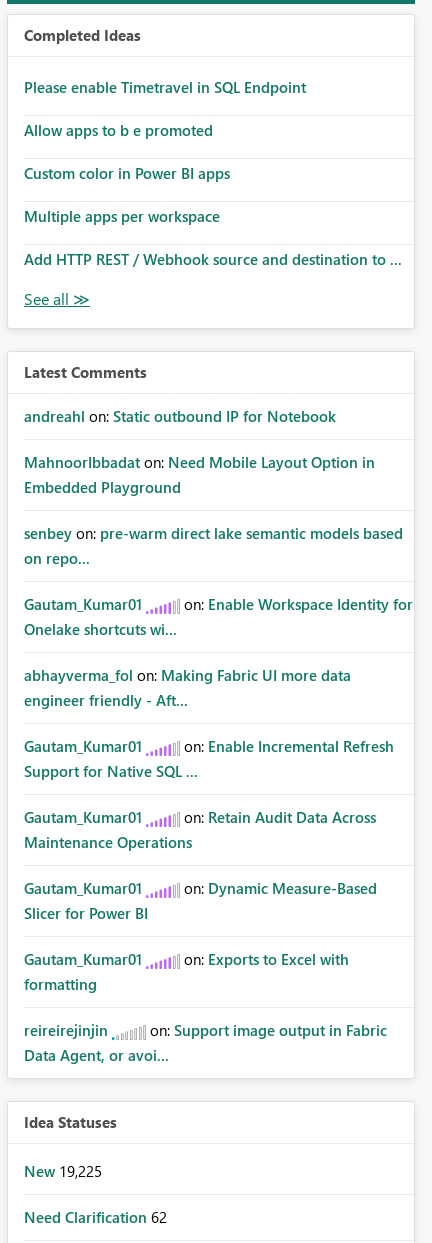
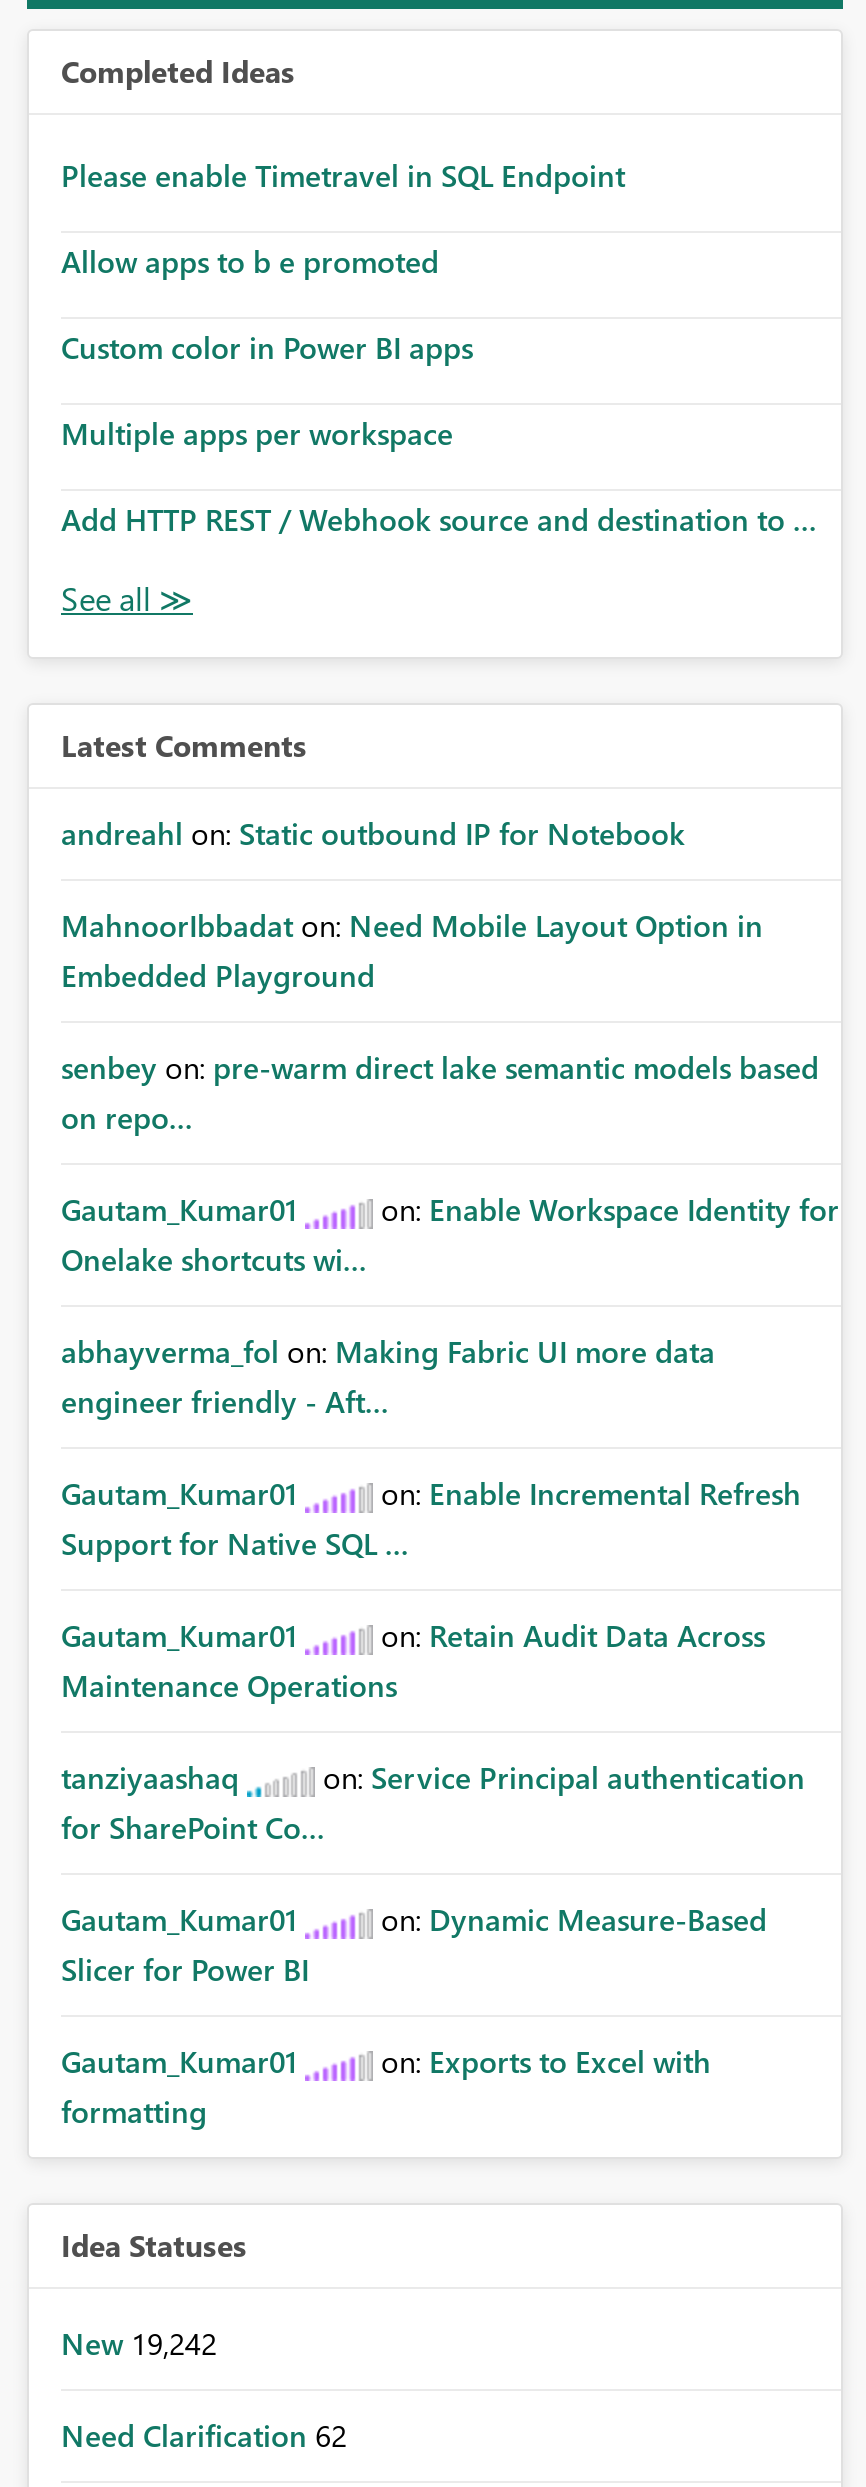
+ tanziyaashaq
+ on: Service Principal authentication
+ for SharePoint Co...

moved down: Gautam_Kumar01 | on: Dynamic Measure-Based | Slicer for Power BI | Gautam_Kumar01 | on: Exports to Excel with | formatting

- reireirejinjin
- on: Support image output in Fabric
- Data Agent, or avoi...

- New 19,225
+ New 19,242
